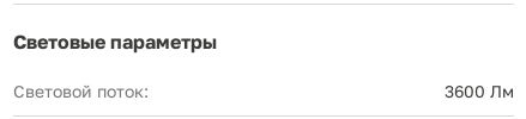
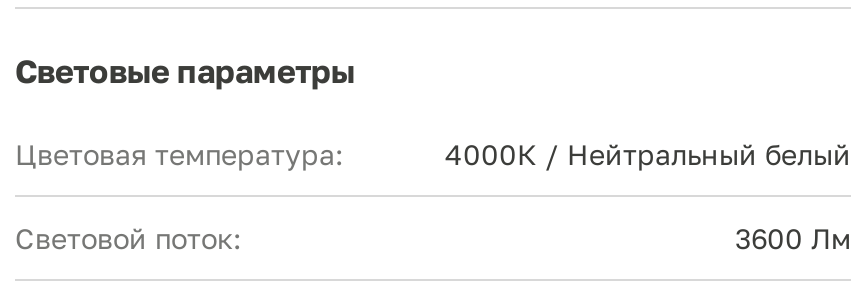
+ Цветовая температура:
+ 4000К / Нейтральный белый
